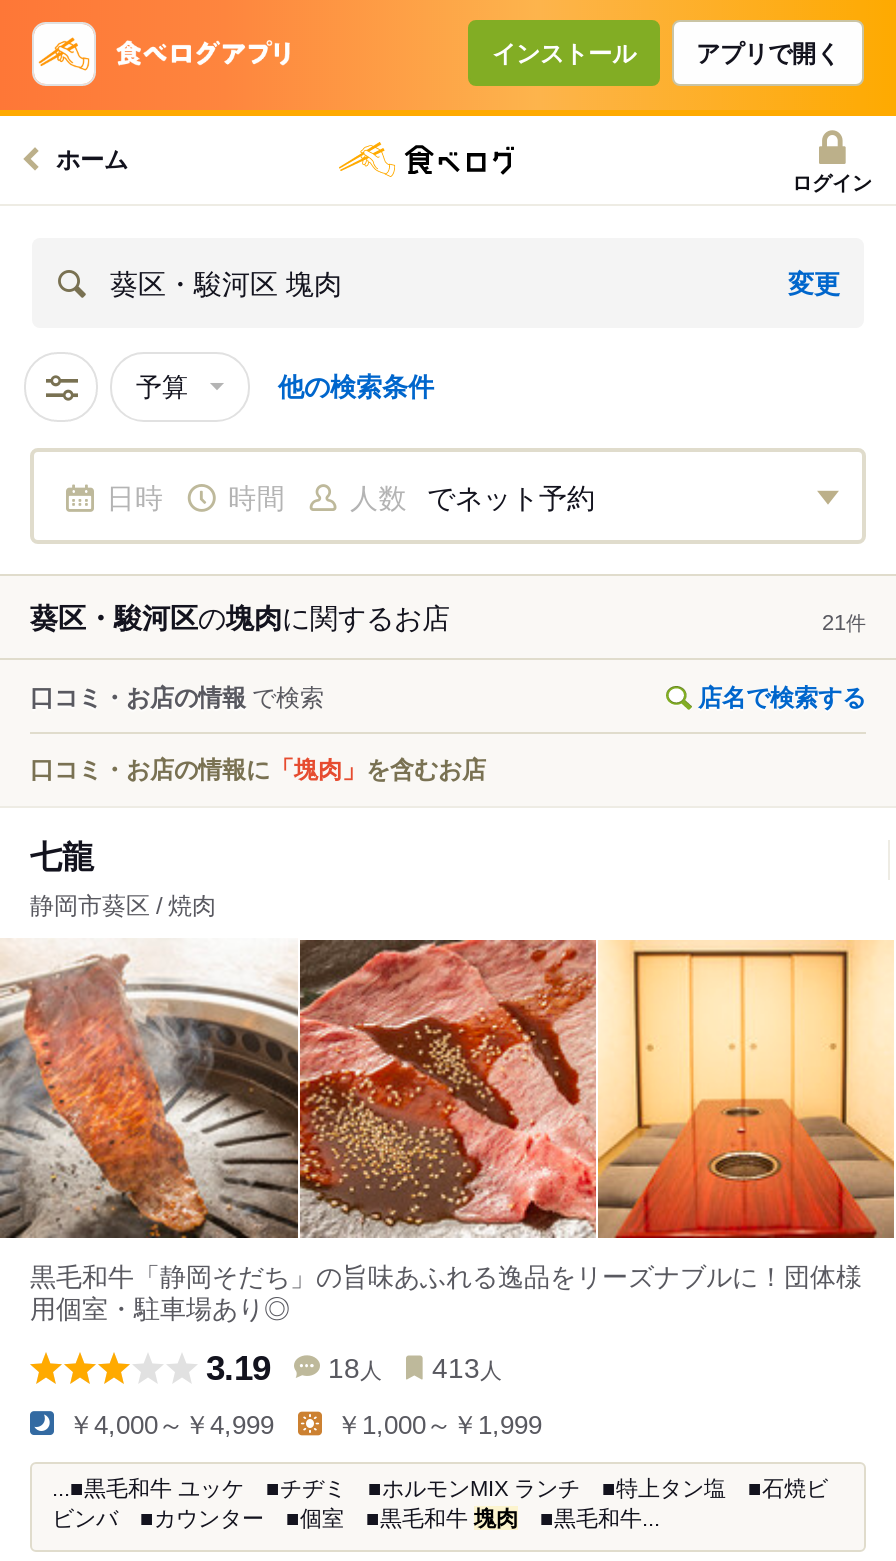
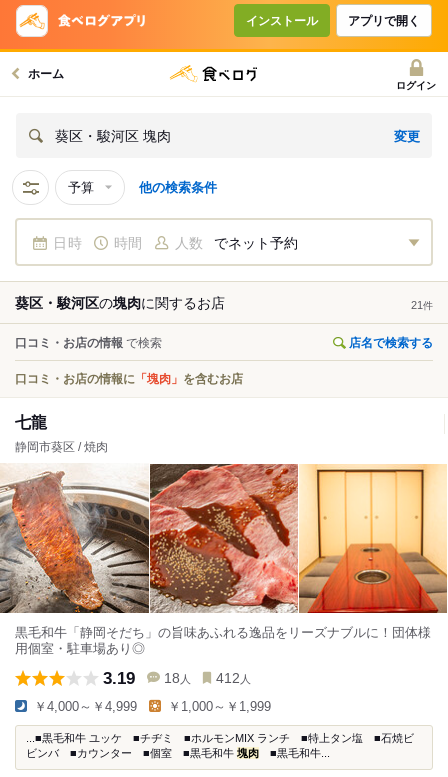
- 3.19 18人 413人
+ 3.19 18人 412人
